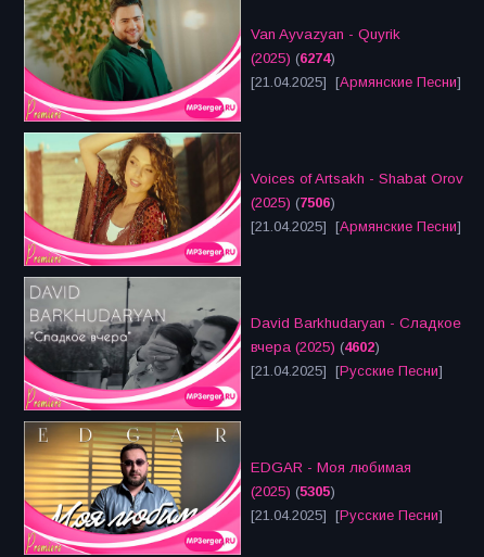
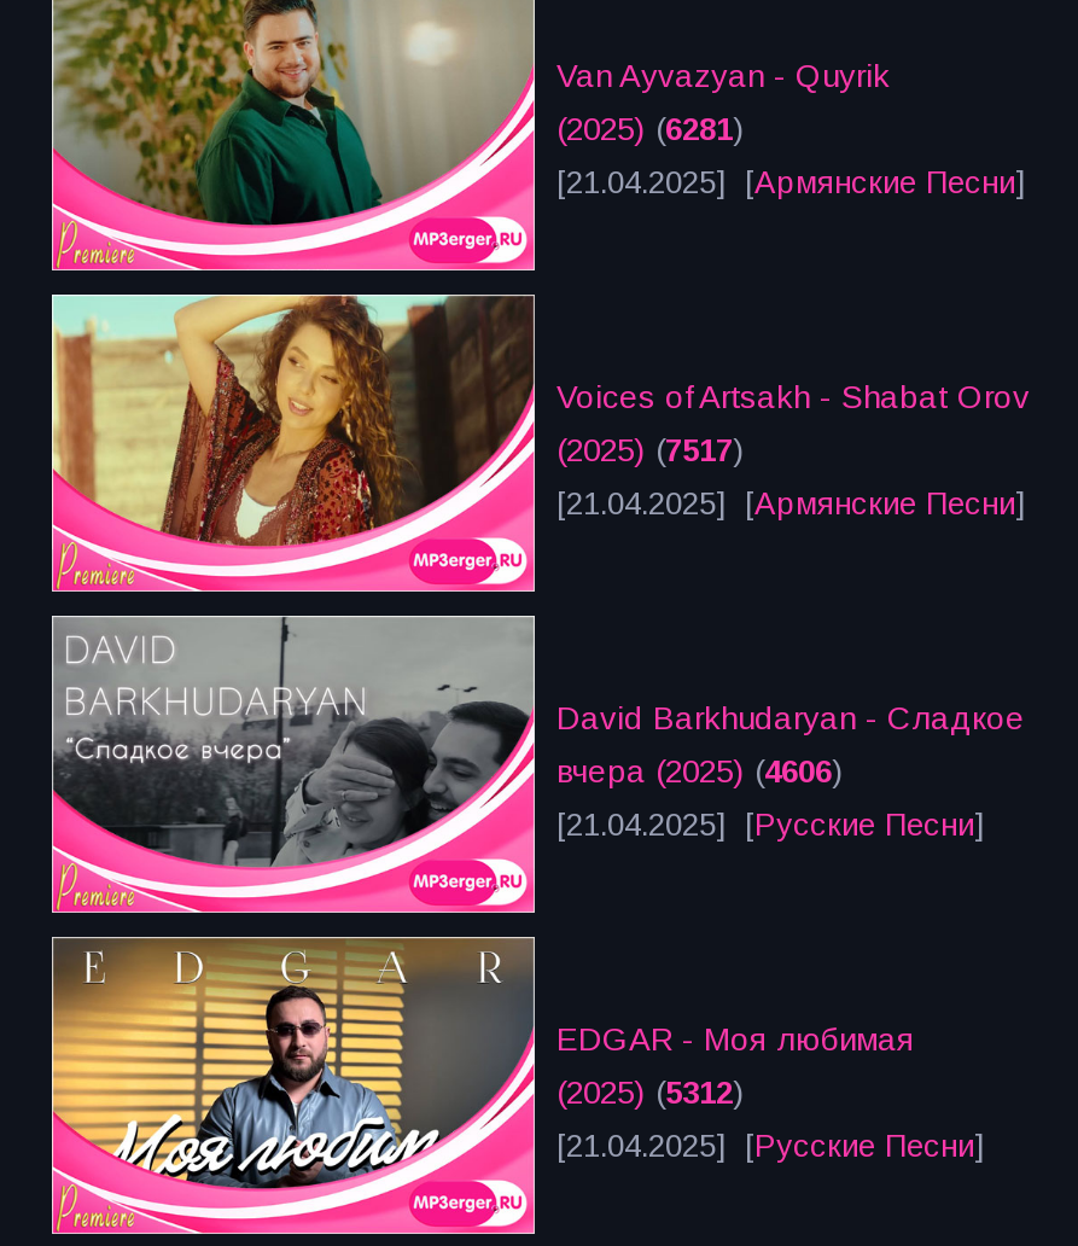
- (2025) (6274)
+ (2025) (6281)

- (2025) (7506)
+ (2025) (7517)

- вчера (2025) (4602)
+ вчера (2025) (4606)

- (2025) (5305)
+ (2025) (5312)
